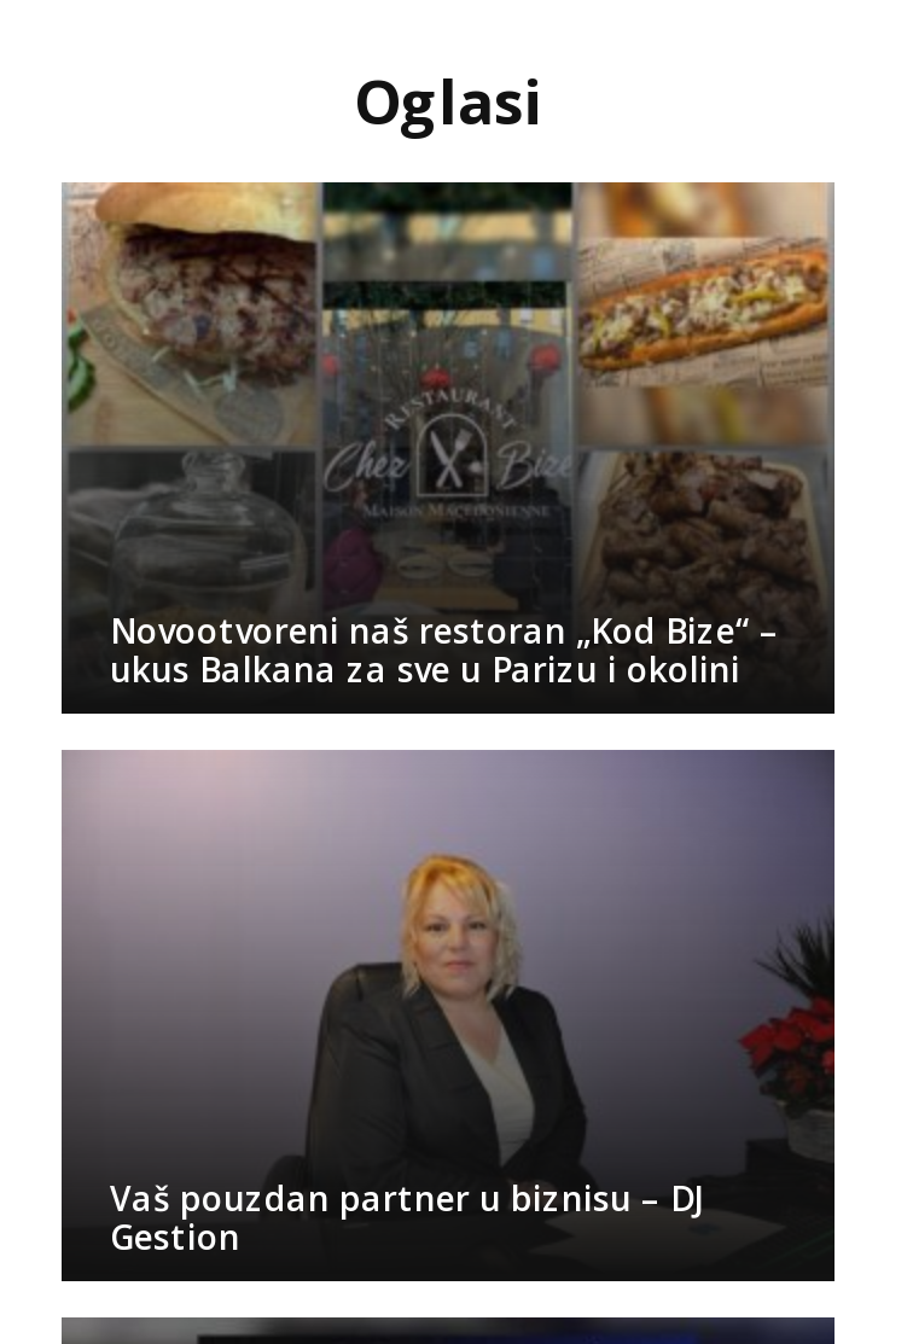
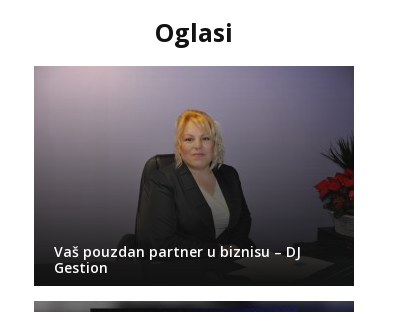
- [image]
- Novootvoreni naš restoran „Kod Bize“ –
- ukus Balkana za sve u Parizu i okolini
